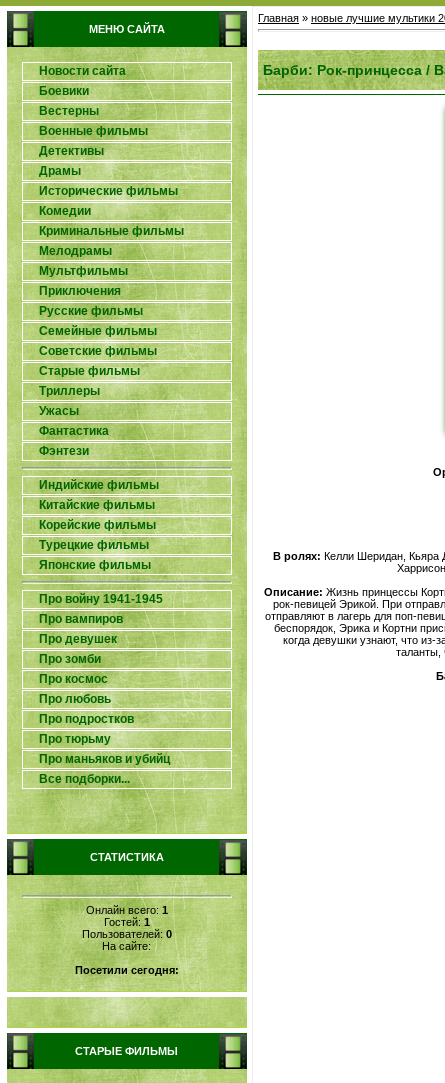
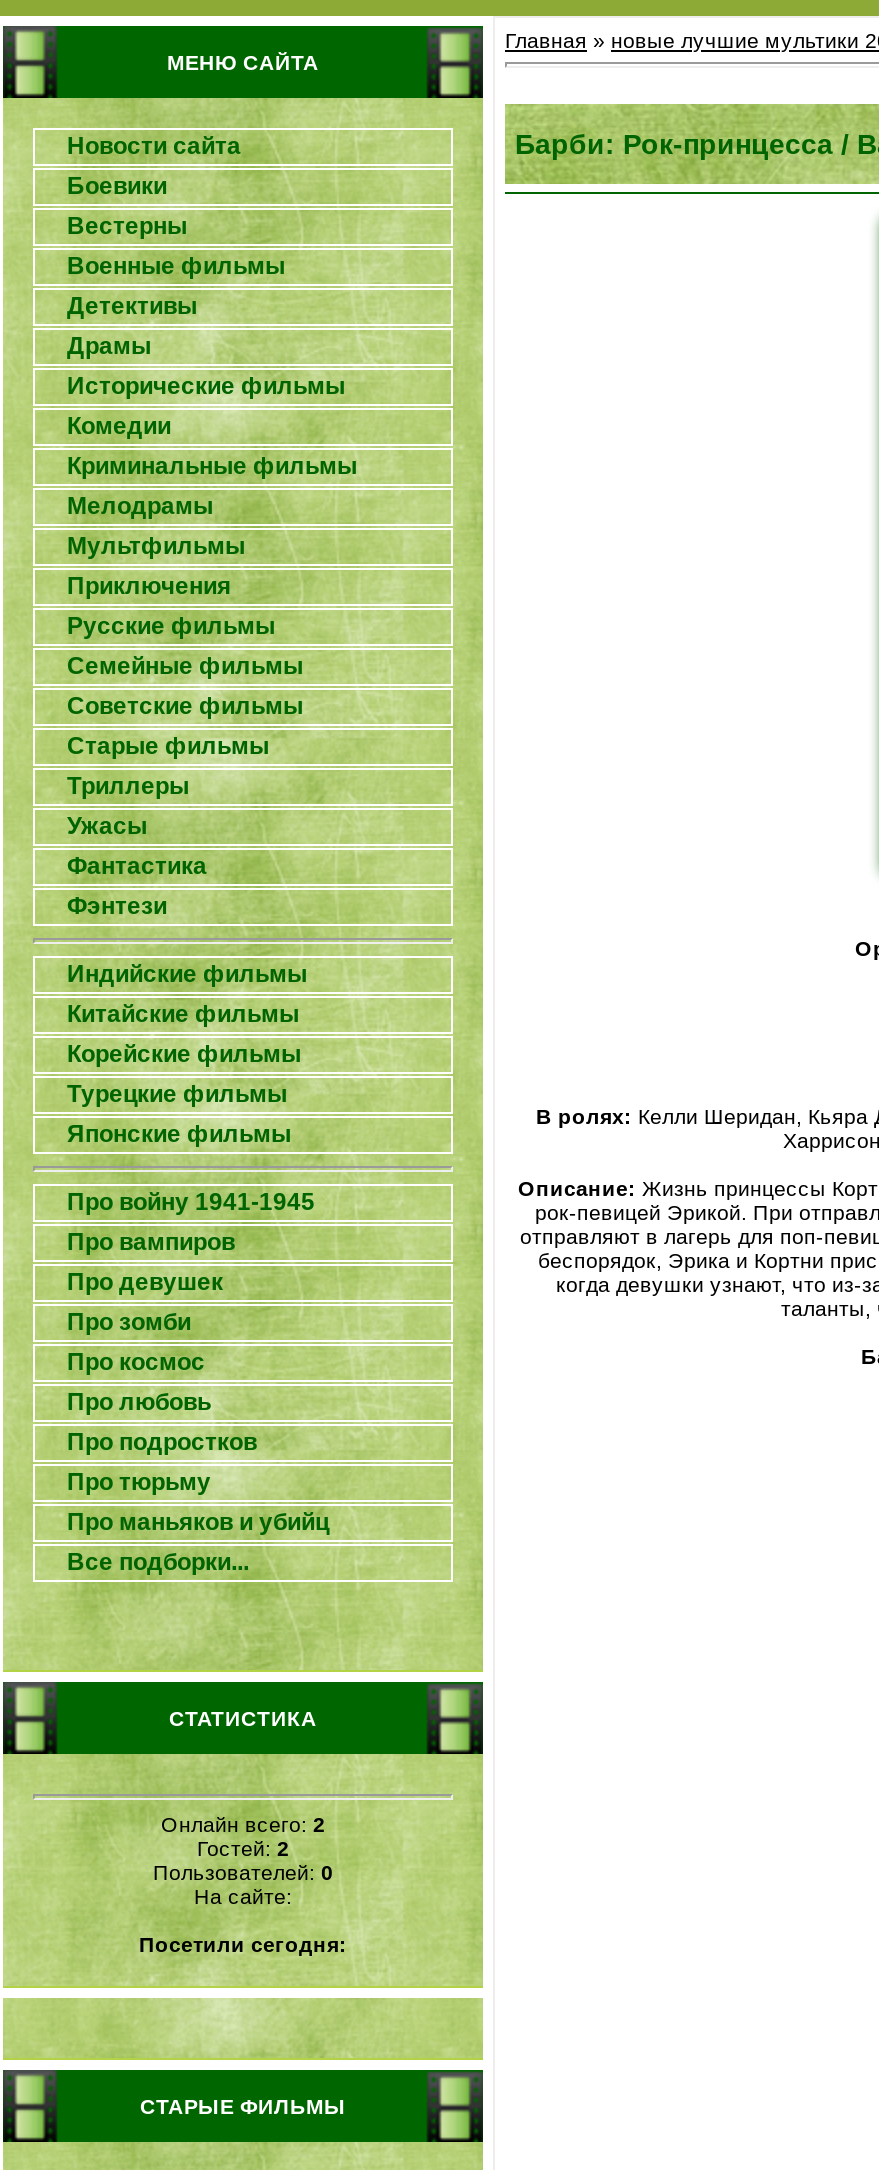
- Онлайн всего: 1
+ Онлайн всего: 2

- Гостей: 1
+ Гостей: 2
